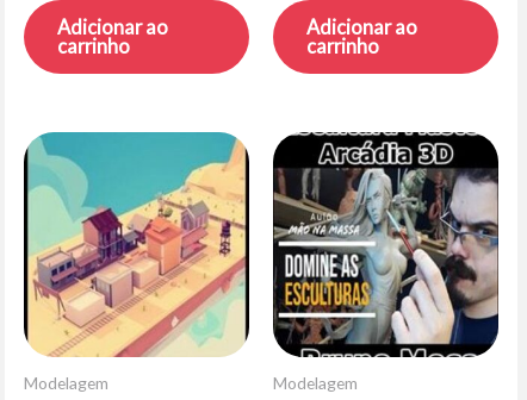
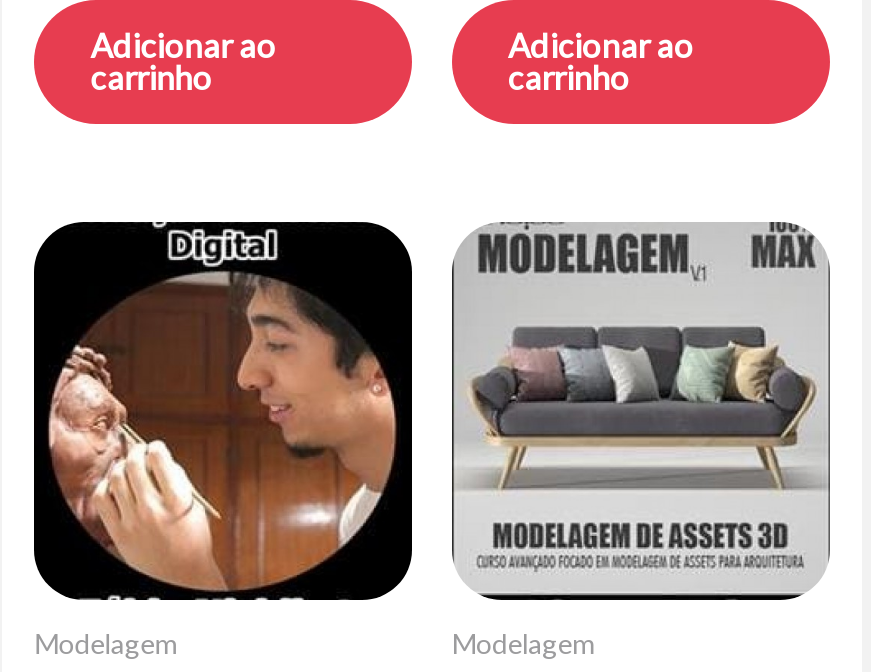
- [image]
+ [image]

- [image]
+ [image]
